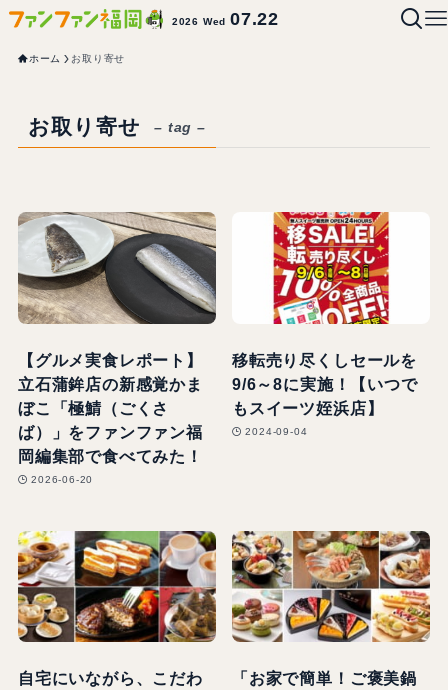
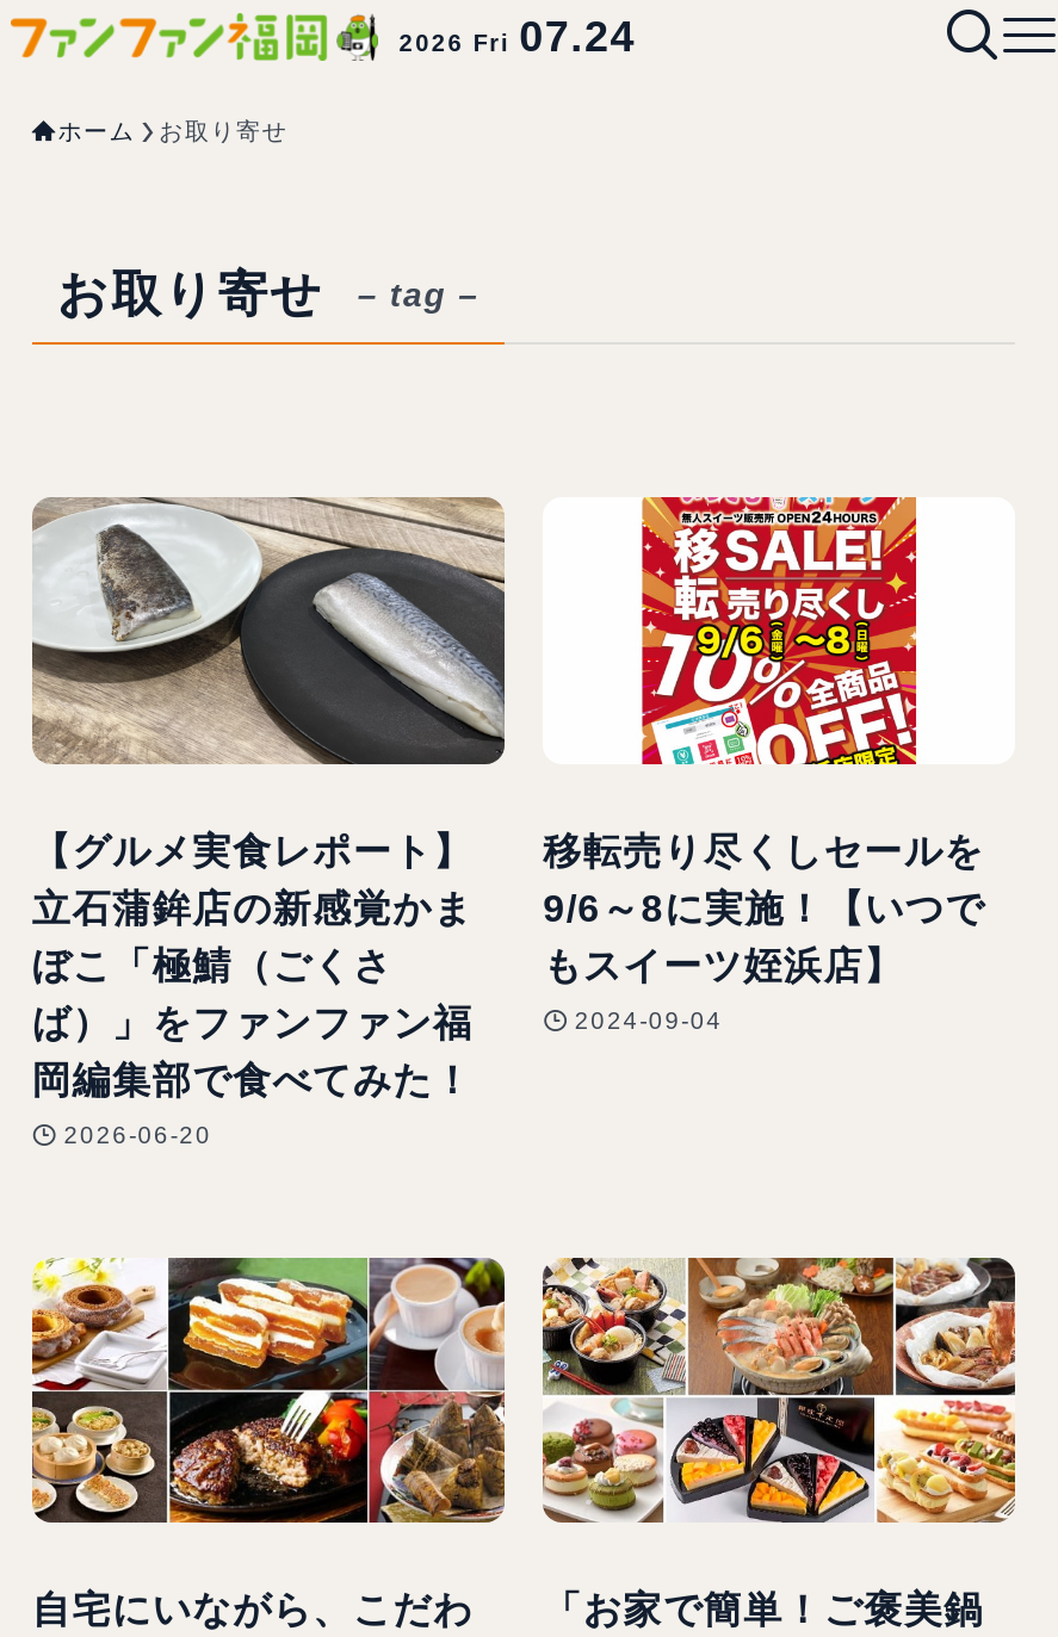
- 2026 Wed 07.22
+ 2026 Fri 07.24
